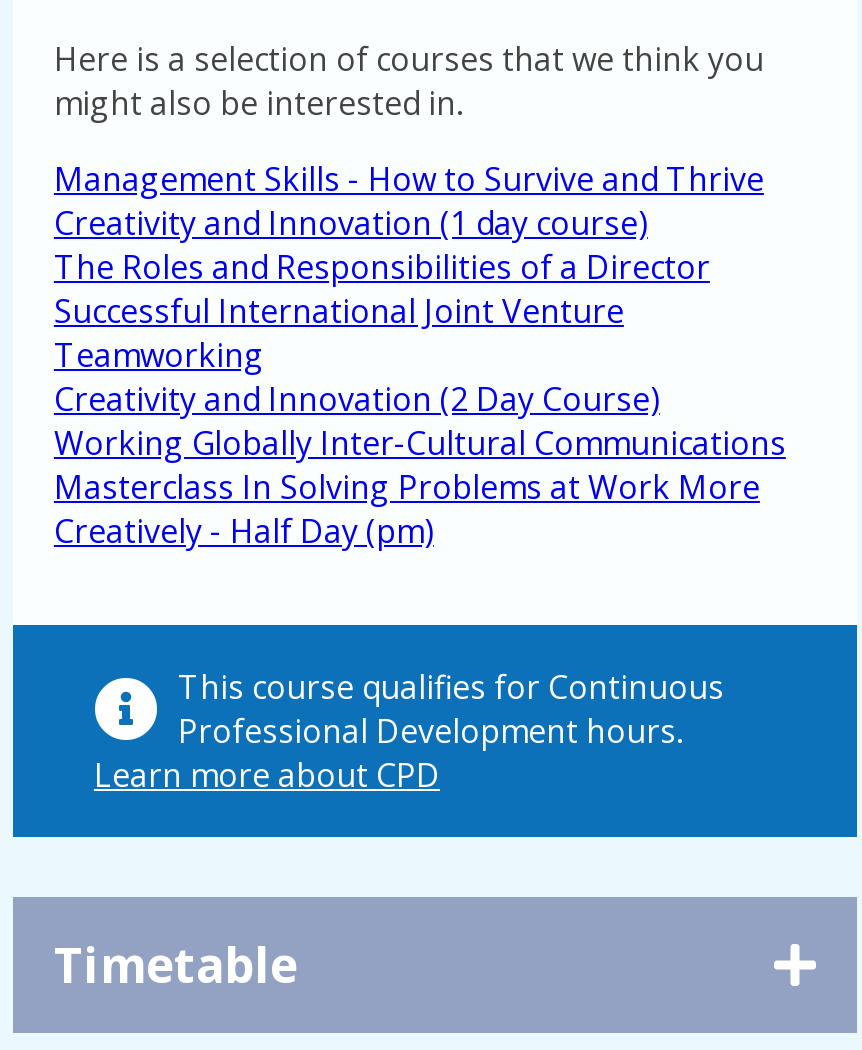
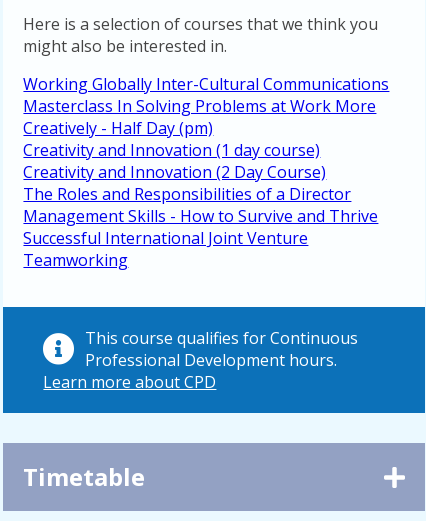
moved down: Creativity and Innovation (1 day course) | Creativity and Innovation (2 Day Course) | The Roles and Responsibilities of a Director | Management Skills - How to Survive and Thrive | Successful International Joint Venture | Teamworking

moved up: Working Globally Inter-Cultural Communications | Masterclass In Solving Problems at Work More | Creatively - Half Day (pm)
